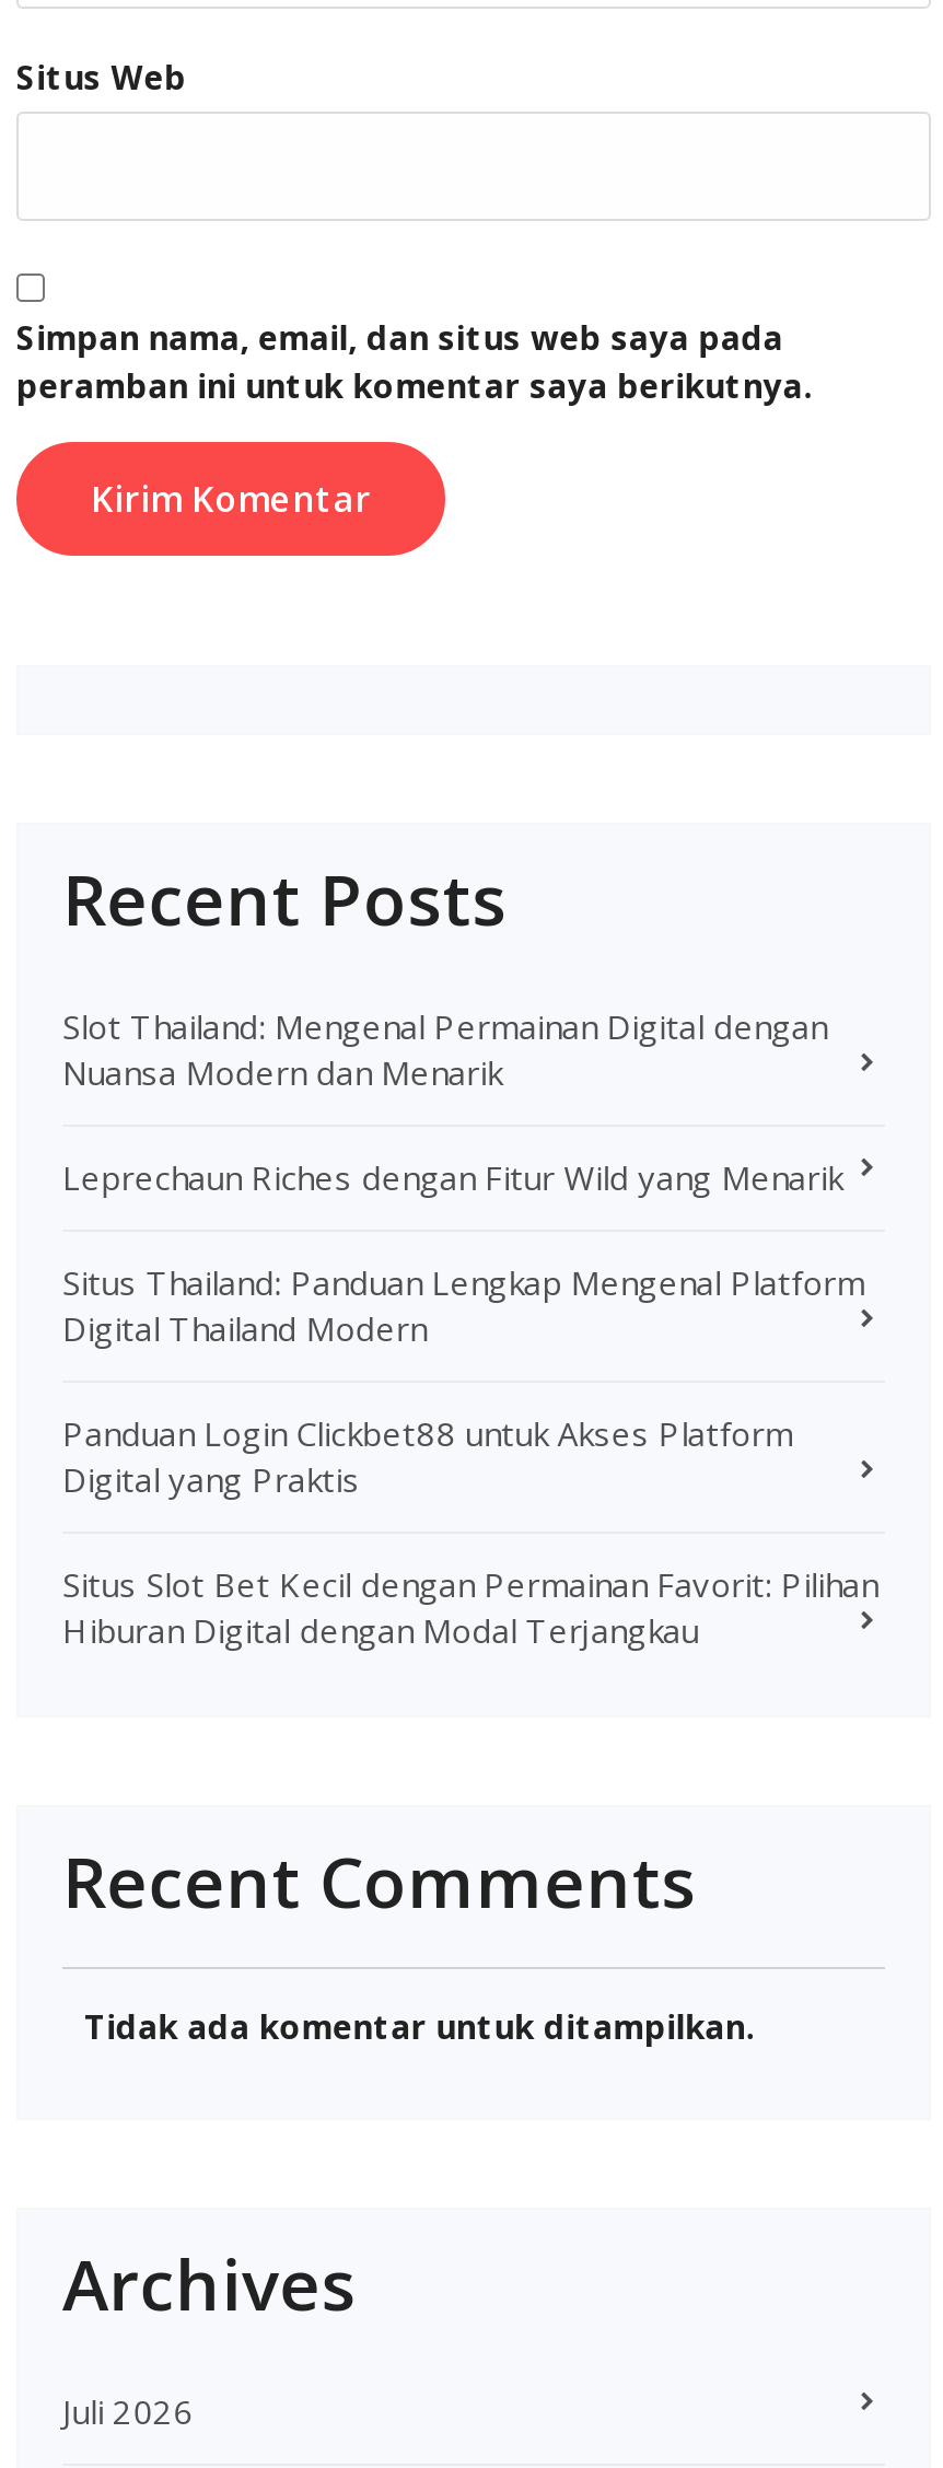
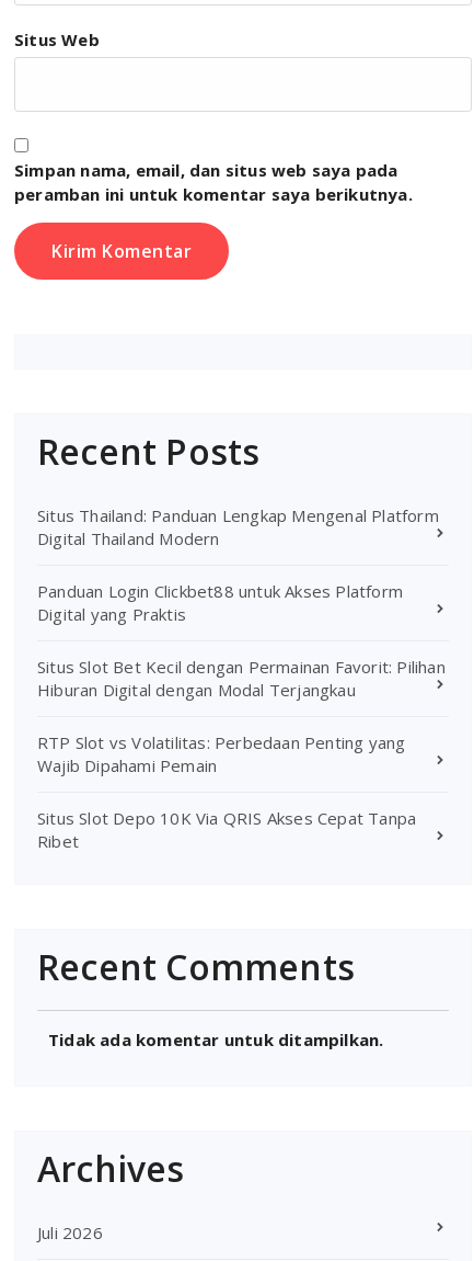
- Slot Thailand: Mengenal Permainan Digital dengan
- Nuansa Modern dan Menarik
- Leprechaun Riches dengan Fitur Wild yang Menarik

moved up: Situs Thailand: Panduan Lengkap Mengenal Platform | Digital Thailand Modern | Panduan Login Clickbet88 untuk Akses Platform | Digital yang Praktis | Situs Slot Bet Kecil dengan Permainan Favorit: Pilihan | Hiburan Digital dengan Modal Terjangkau

+ RTP Slot vs Volatilitas: Perbedaan Penting yang
+ Wajib Dipahami Pemain
+ Situs Slot Depo 10K Via QRIS Akses Cepat Tanpa
+ Ribet
